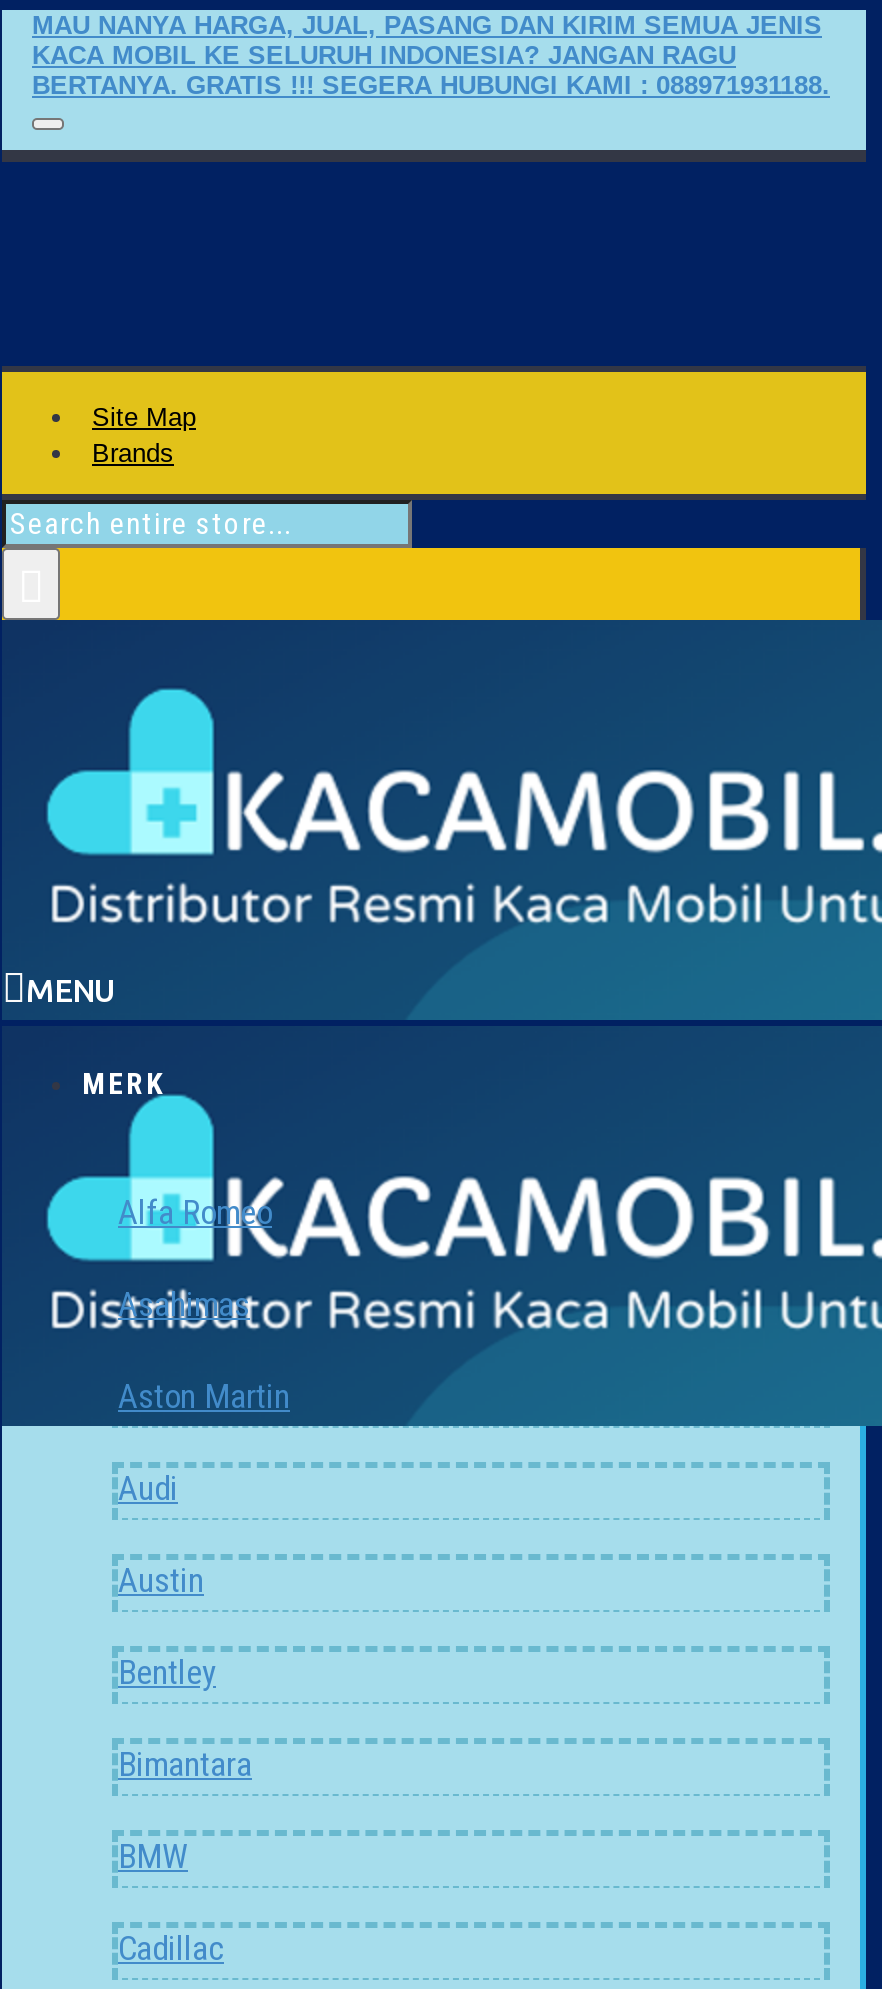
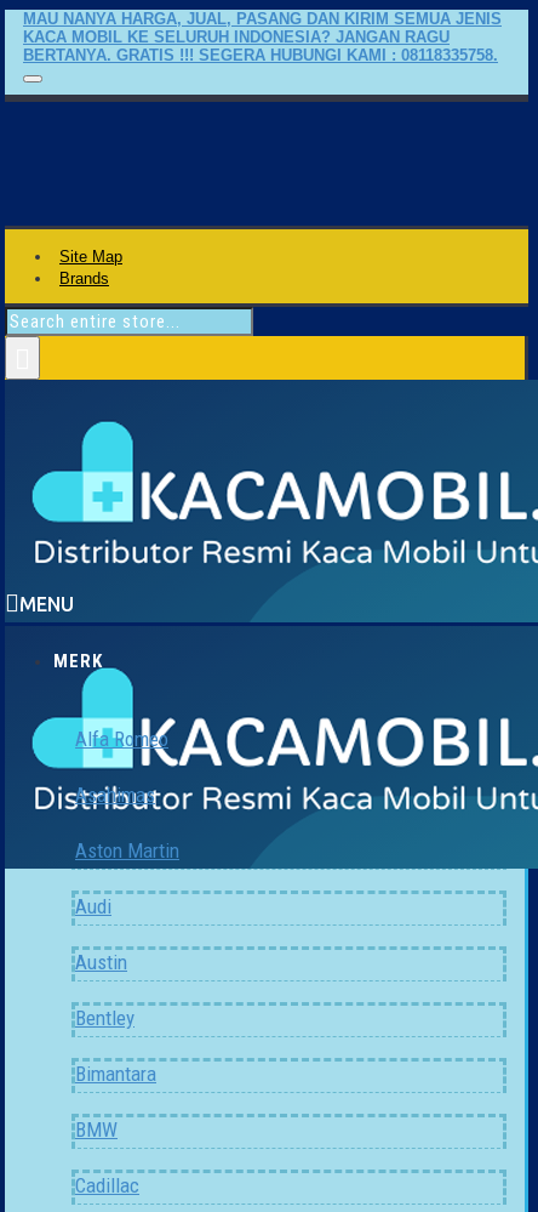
- BERTANYA. GRATIS !!! SEGERA HUBUNGI KAMI : 088971931188.
+ BERTANYA. GRATIS !!! SEGERA HUBUNGI KAMI : 08118335758.
